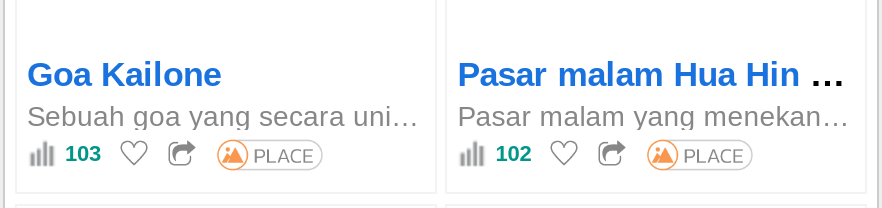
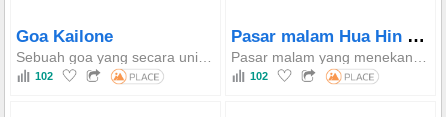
- 103
+ 102
